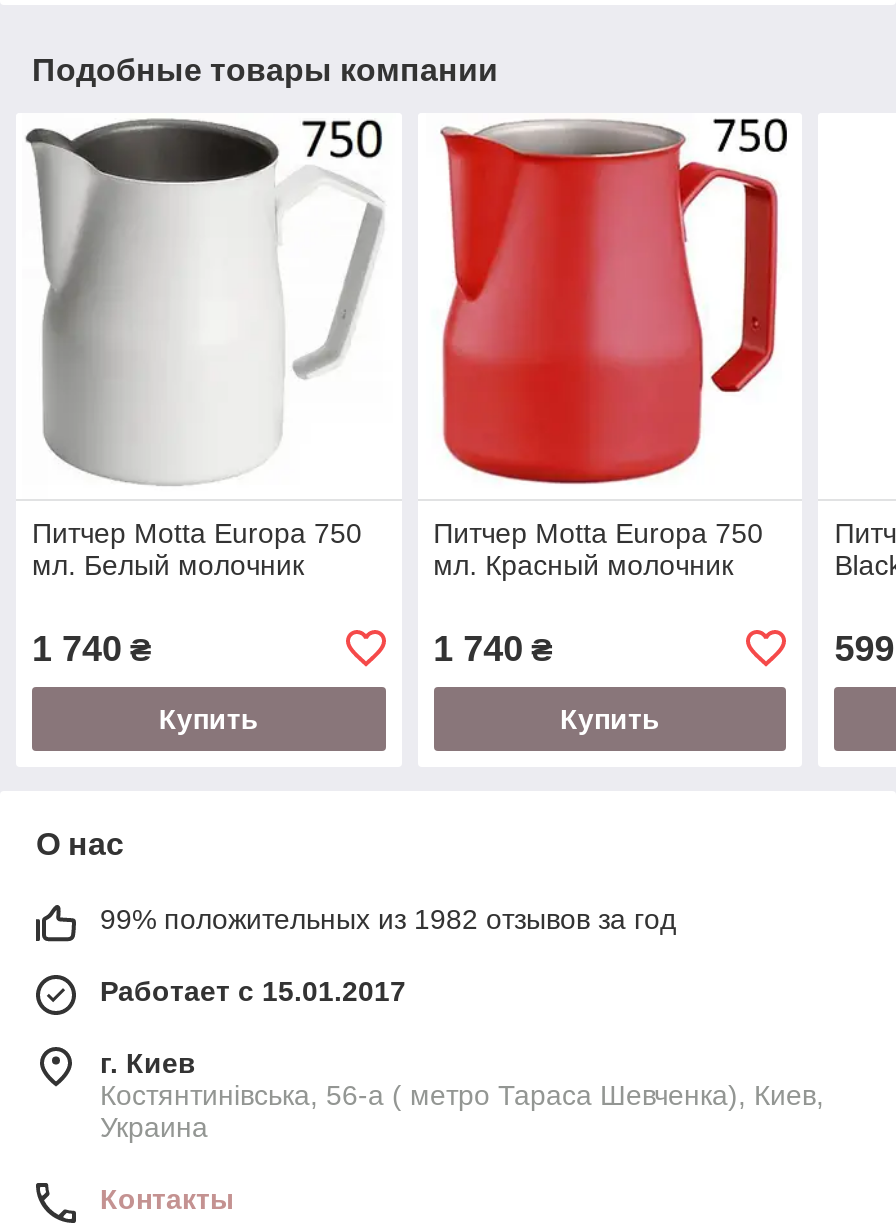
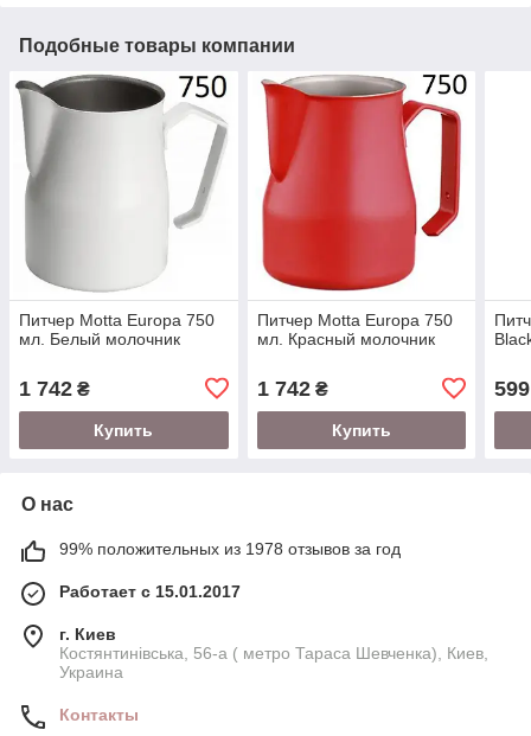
- 1 740 ₴
+ 1 742 ₴

- 1 740 ₴
+ 1 742 ₴

- 99% положительных из 1982 отзывов за год
+ 99% положительных из 1978 отзывов за год
